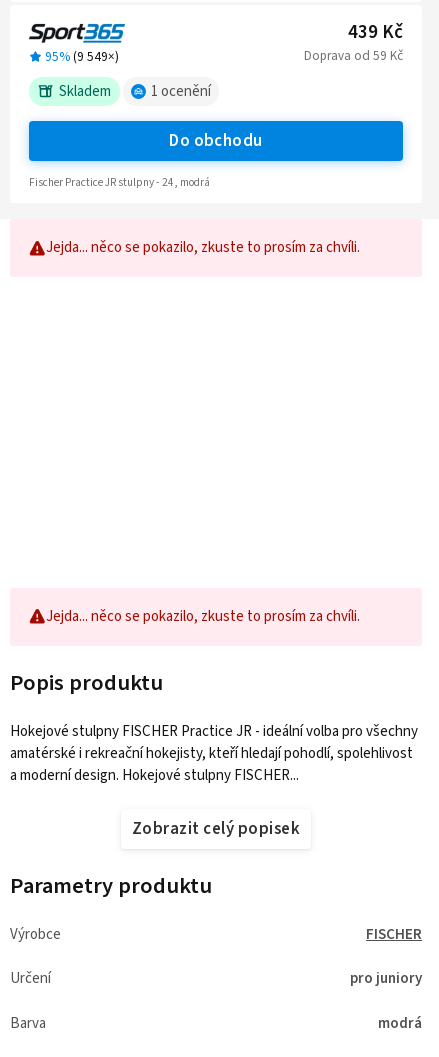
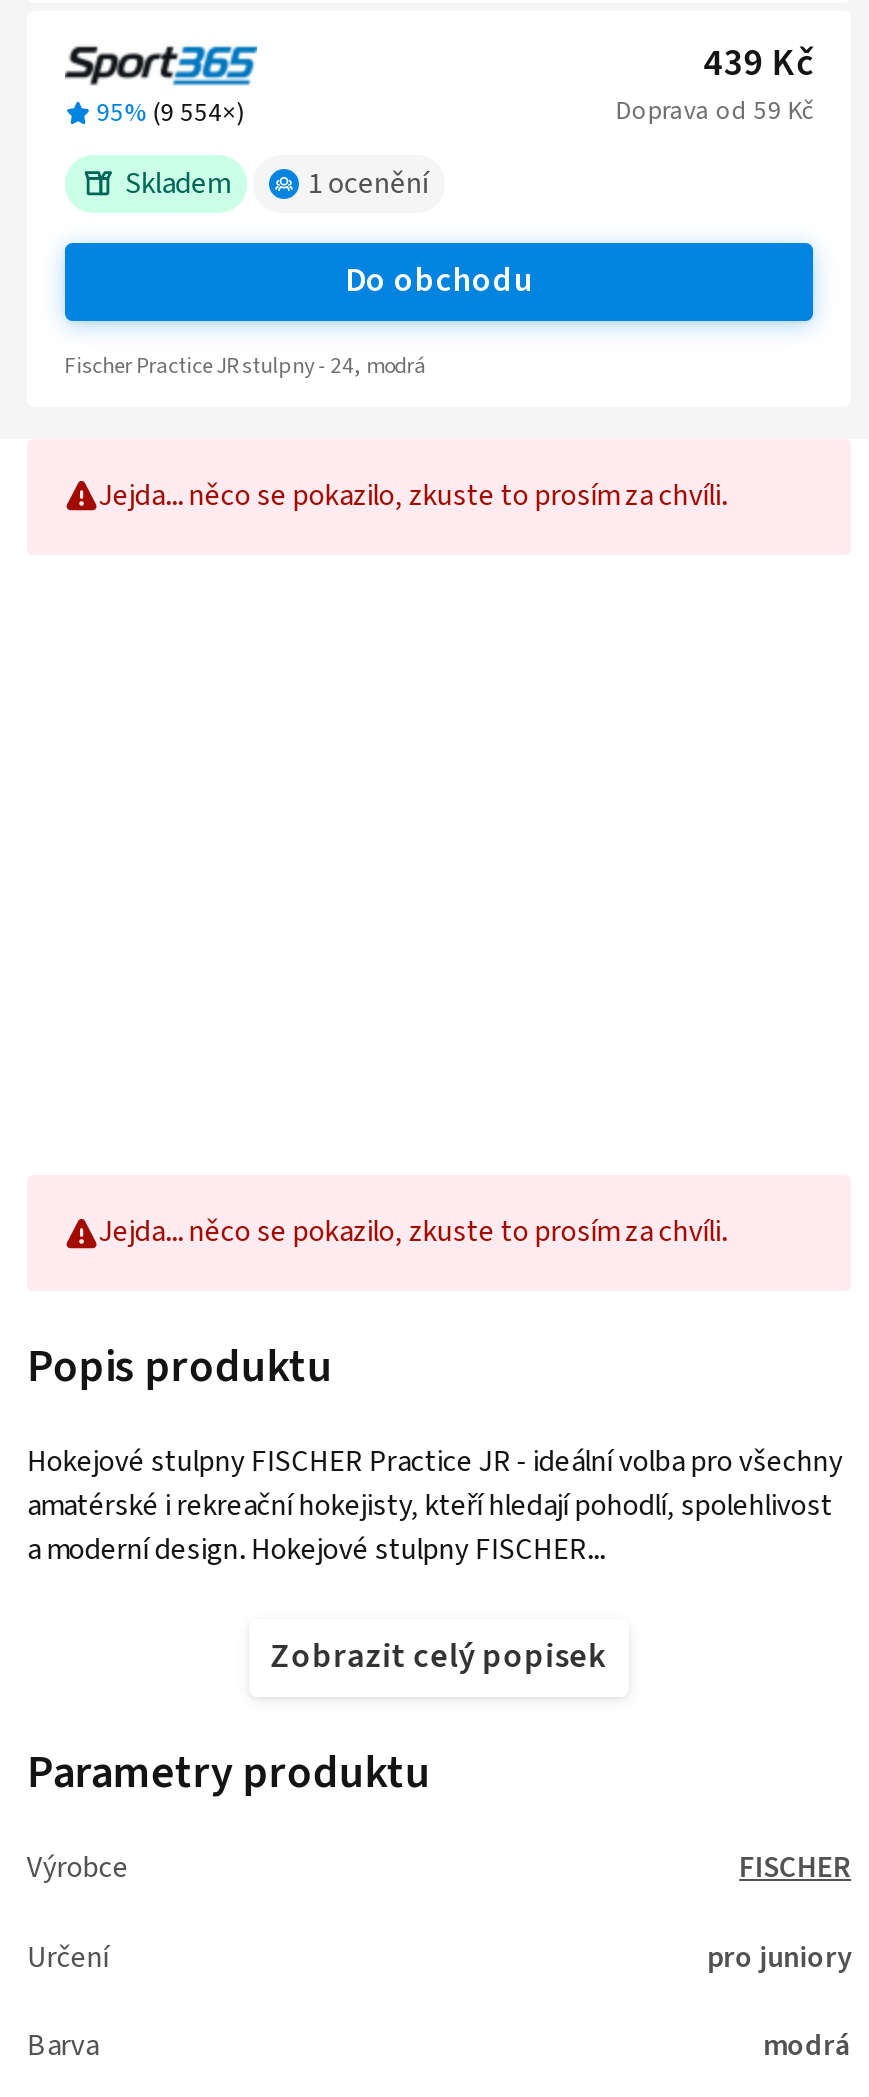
- 95% (9 549×)
+ 95% (9 554×)
